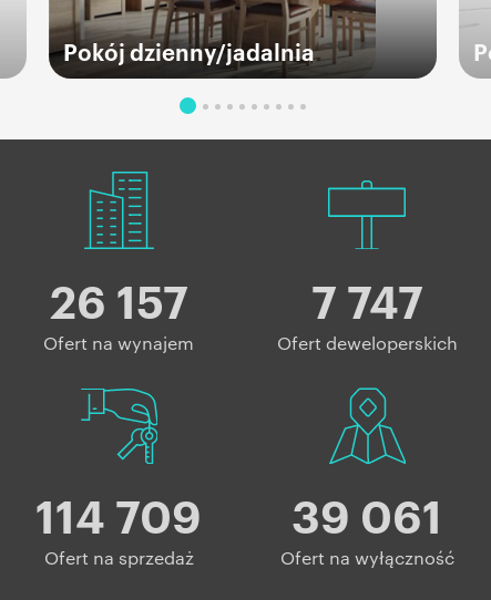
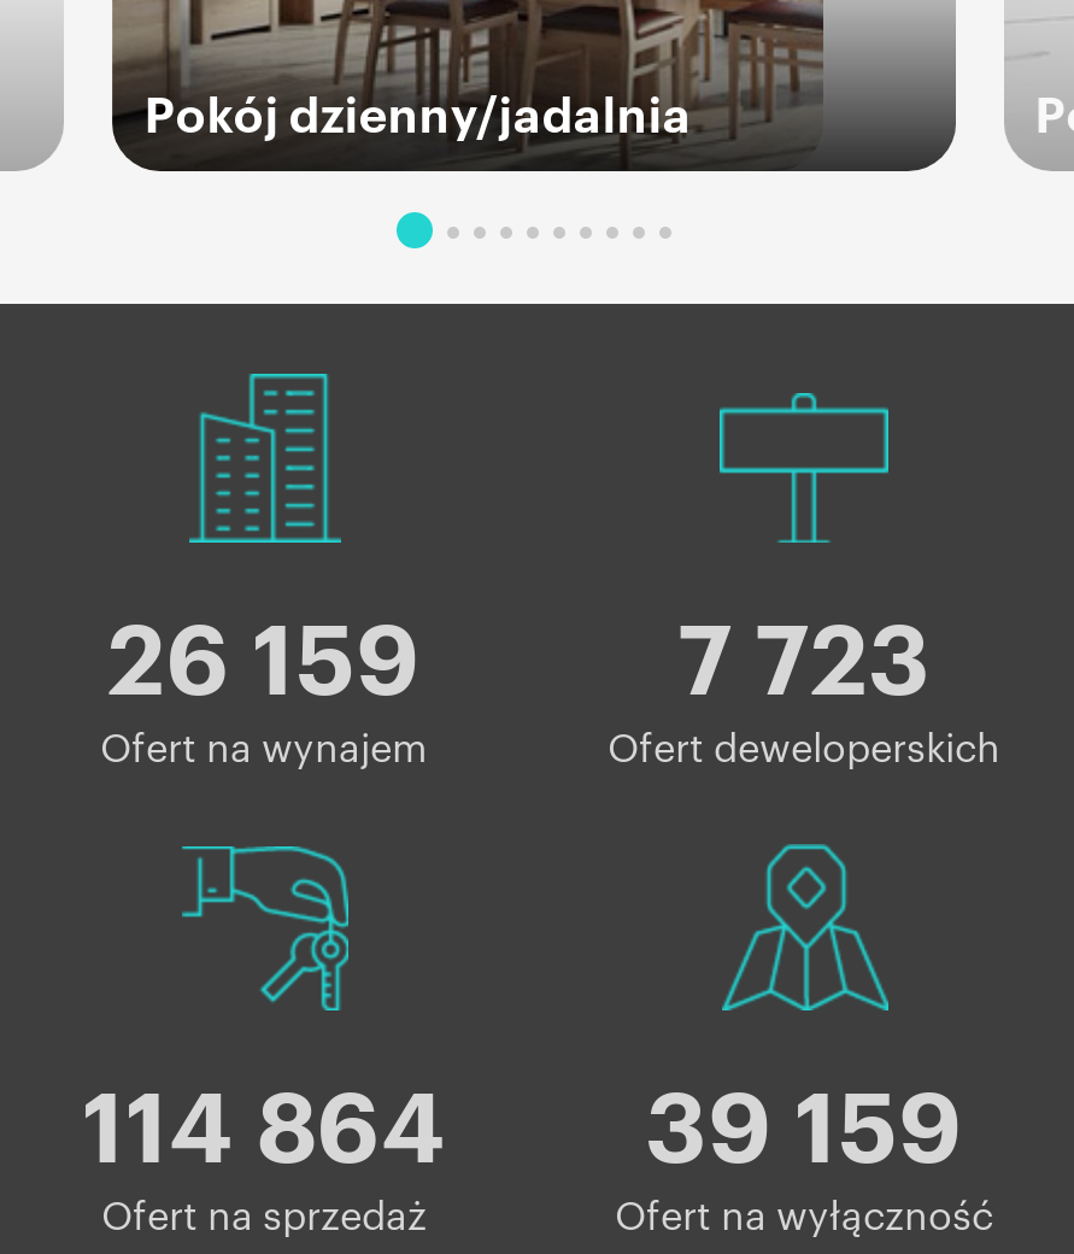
- 26 157
+ 26 159

- 7 747
+ 7 723

- 114 709
+ 114 864

- 39 061
+ 39 159
